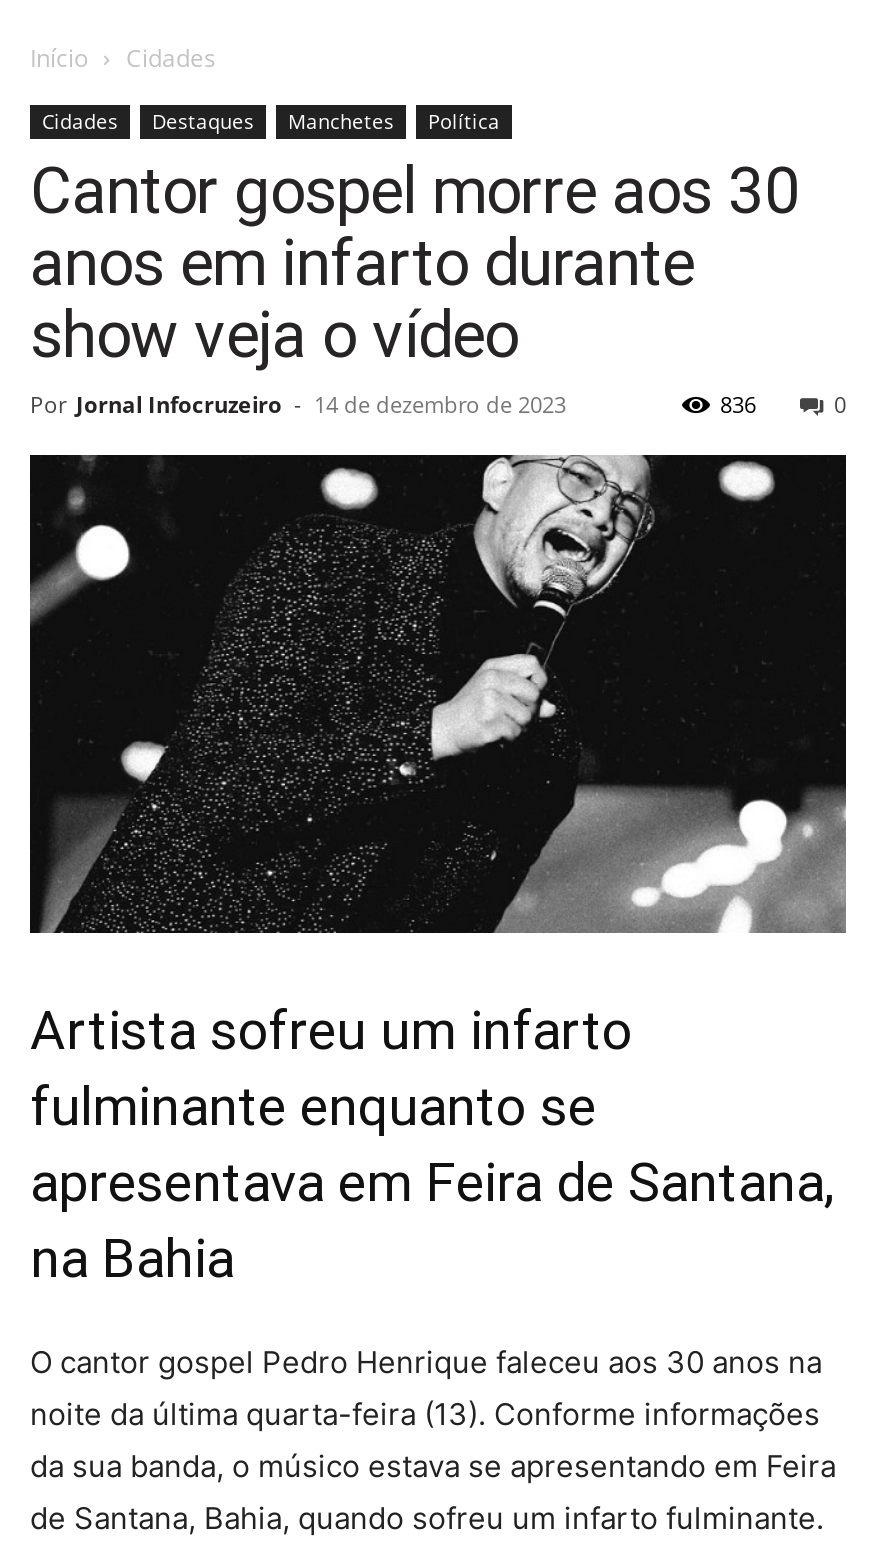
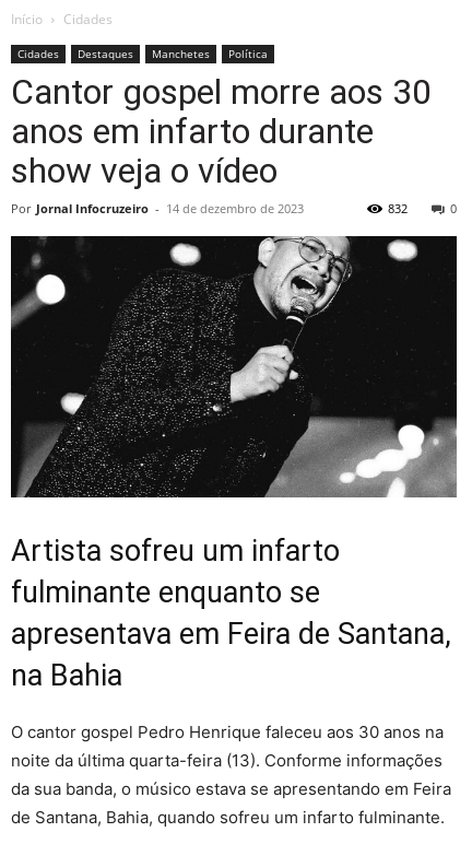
- 836
+ 832
